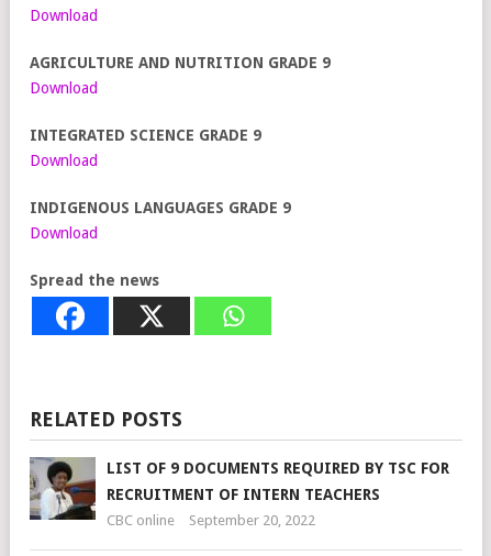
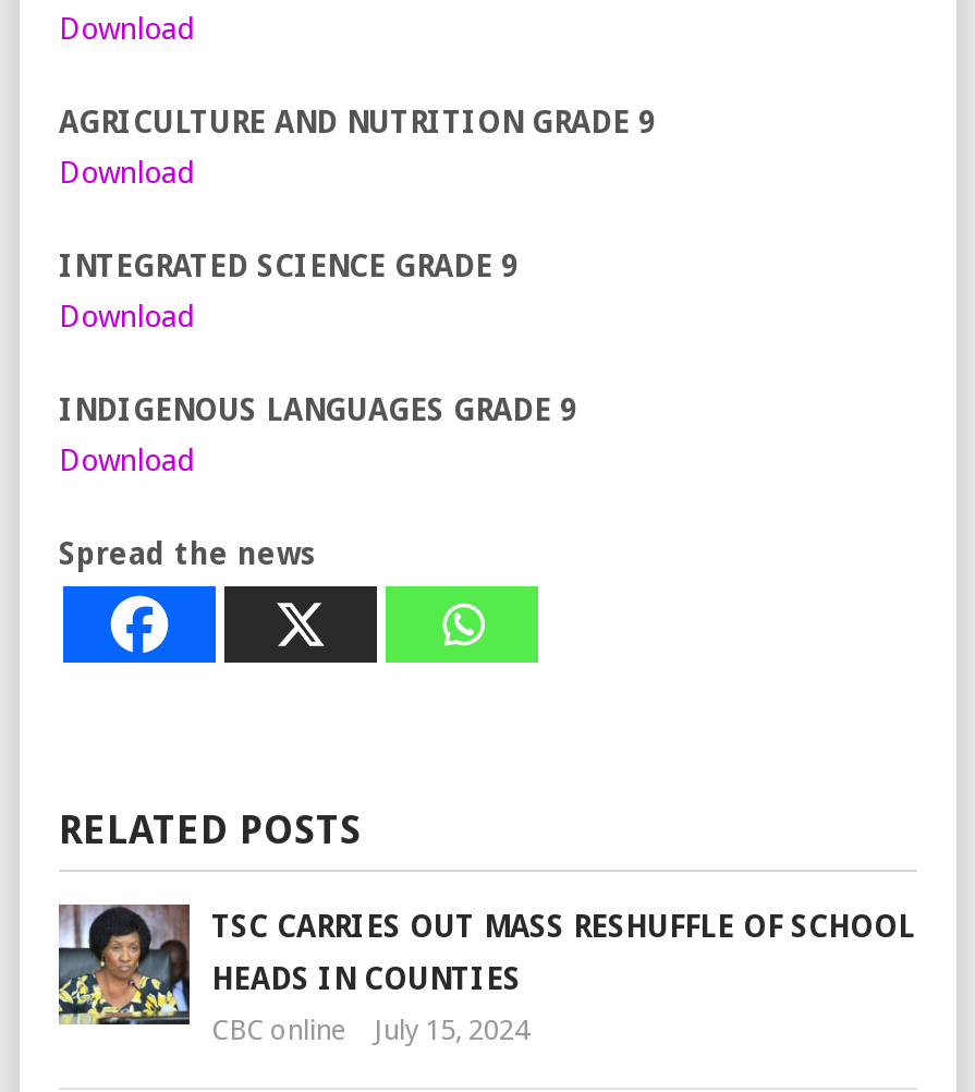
- [image]
- LIST OF 9 DOCUMENTS REQUIRED BY TSC FOR
+ [image]
+ TSC CARRIES OUT MASS RESHUFFLE OF SCHOOL

- RECRUITMENT OF INTERN TEACHERS
+ HEADS IN COUNTIES

- CBC online September 20, 2022
+ CBC online July 15, 2024
